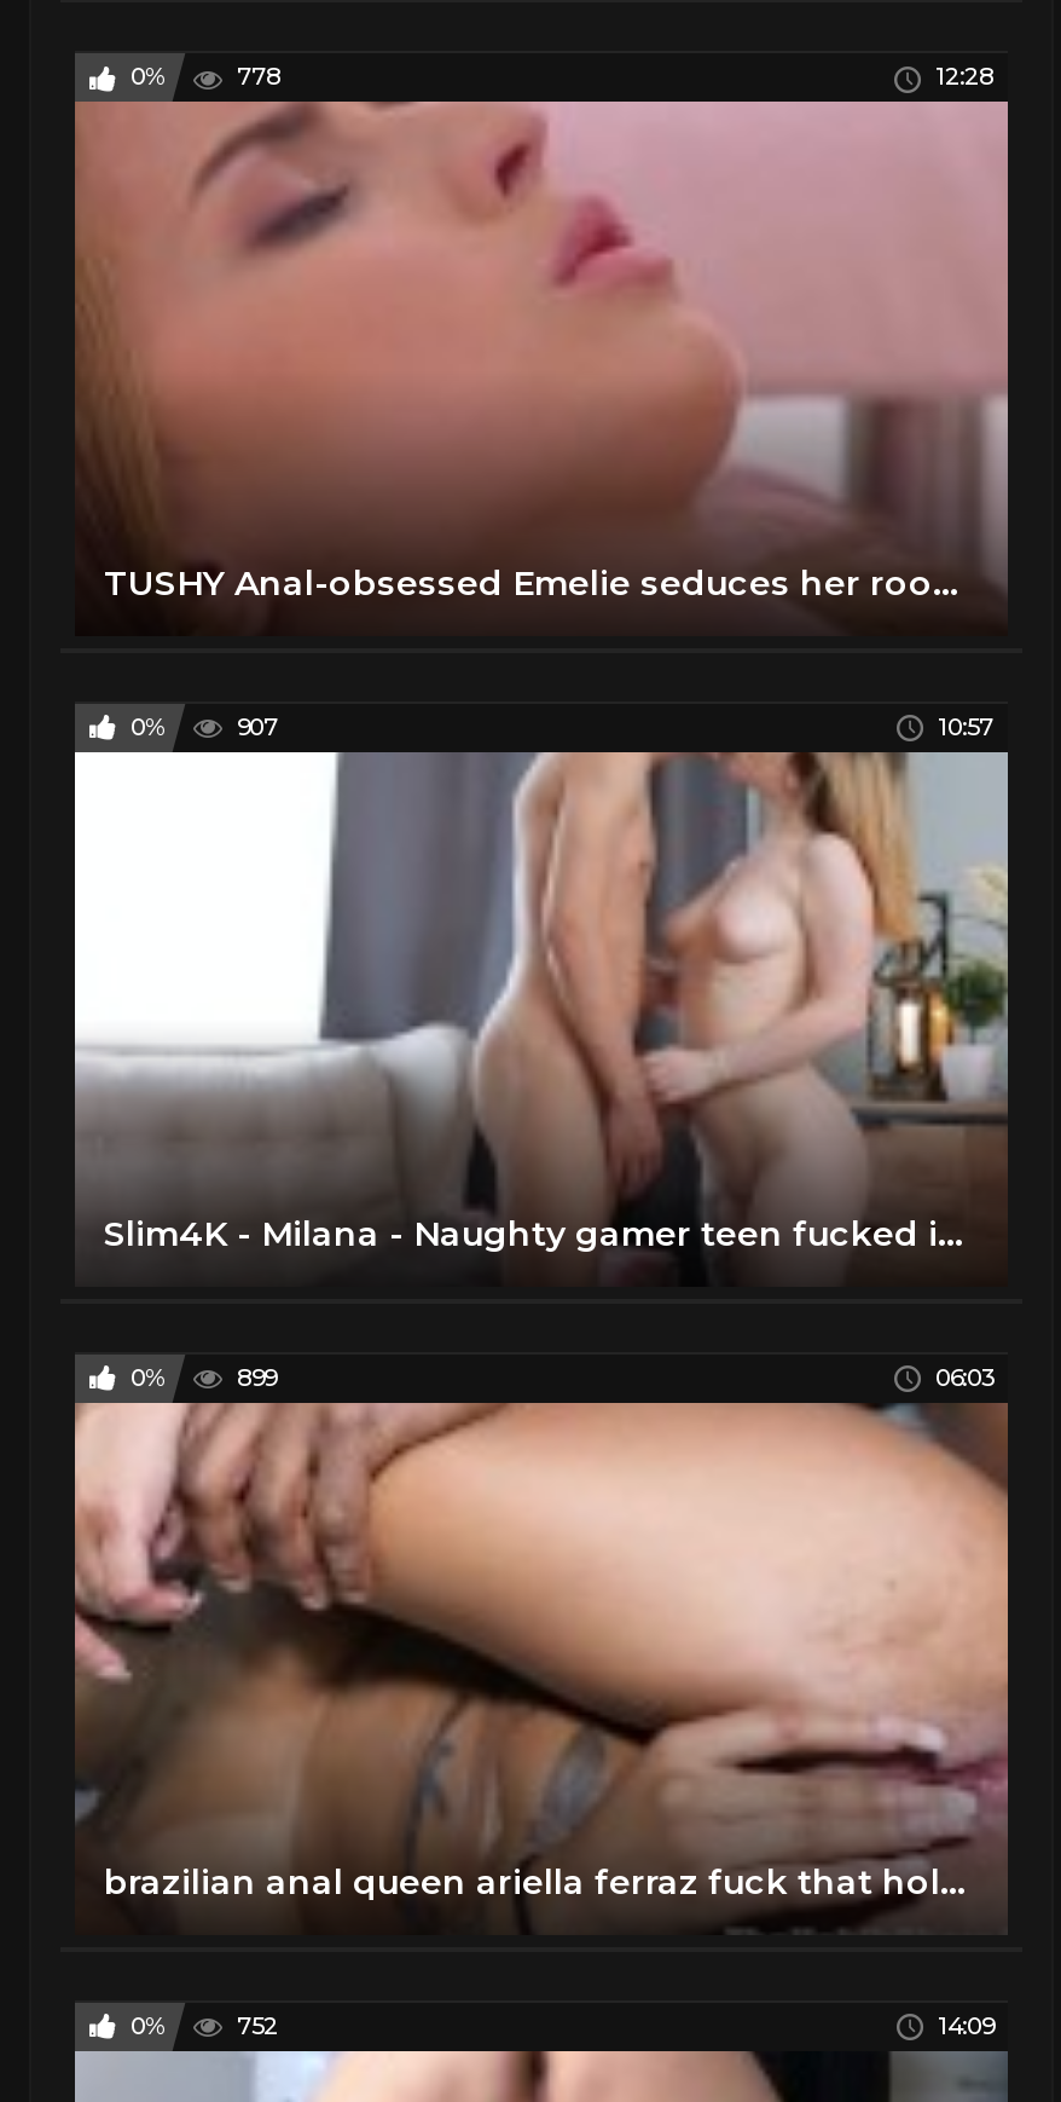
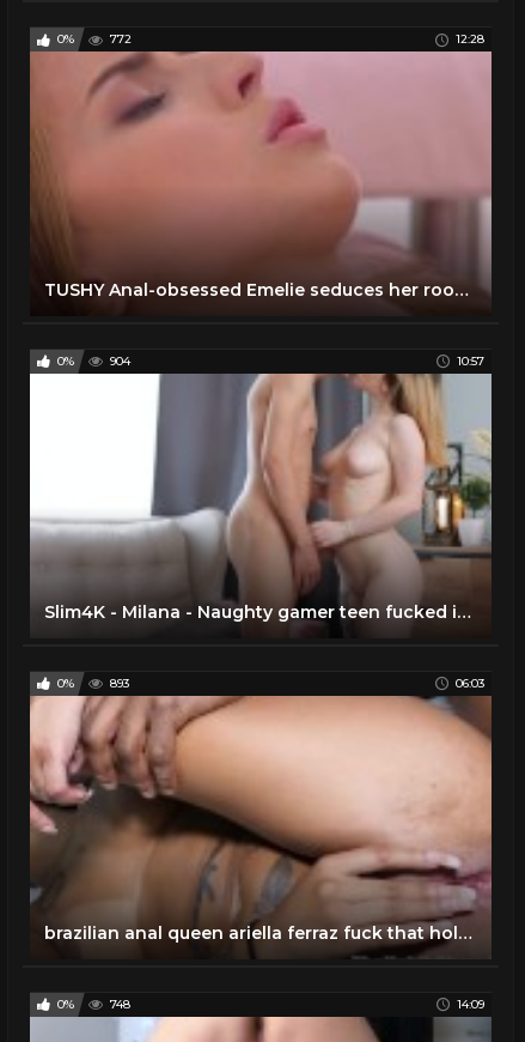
- 778
+ 772

- 907
+ 904

- 899
+ 893

- 752
+ 748
